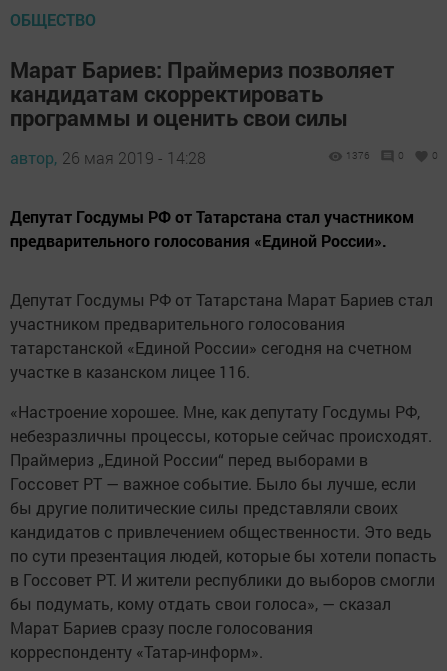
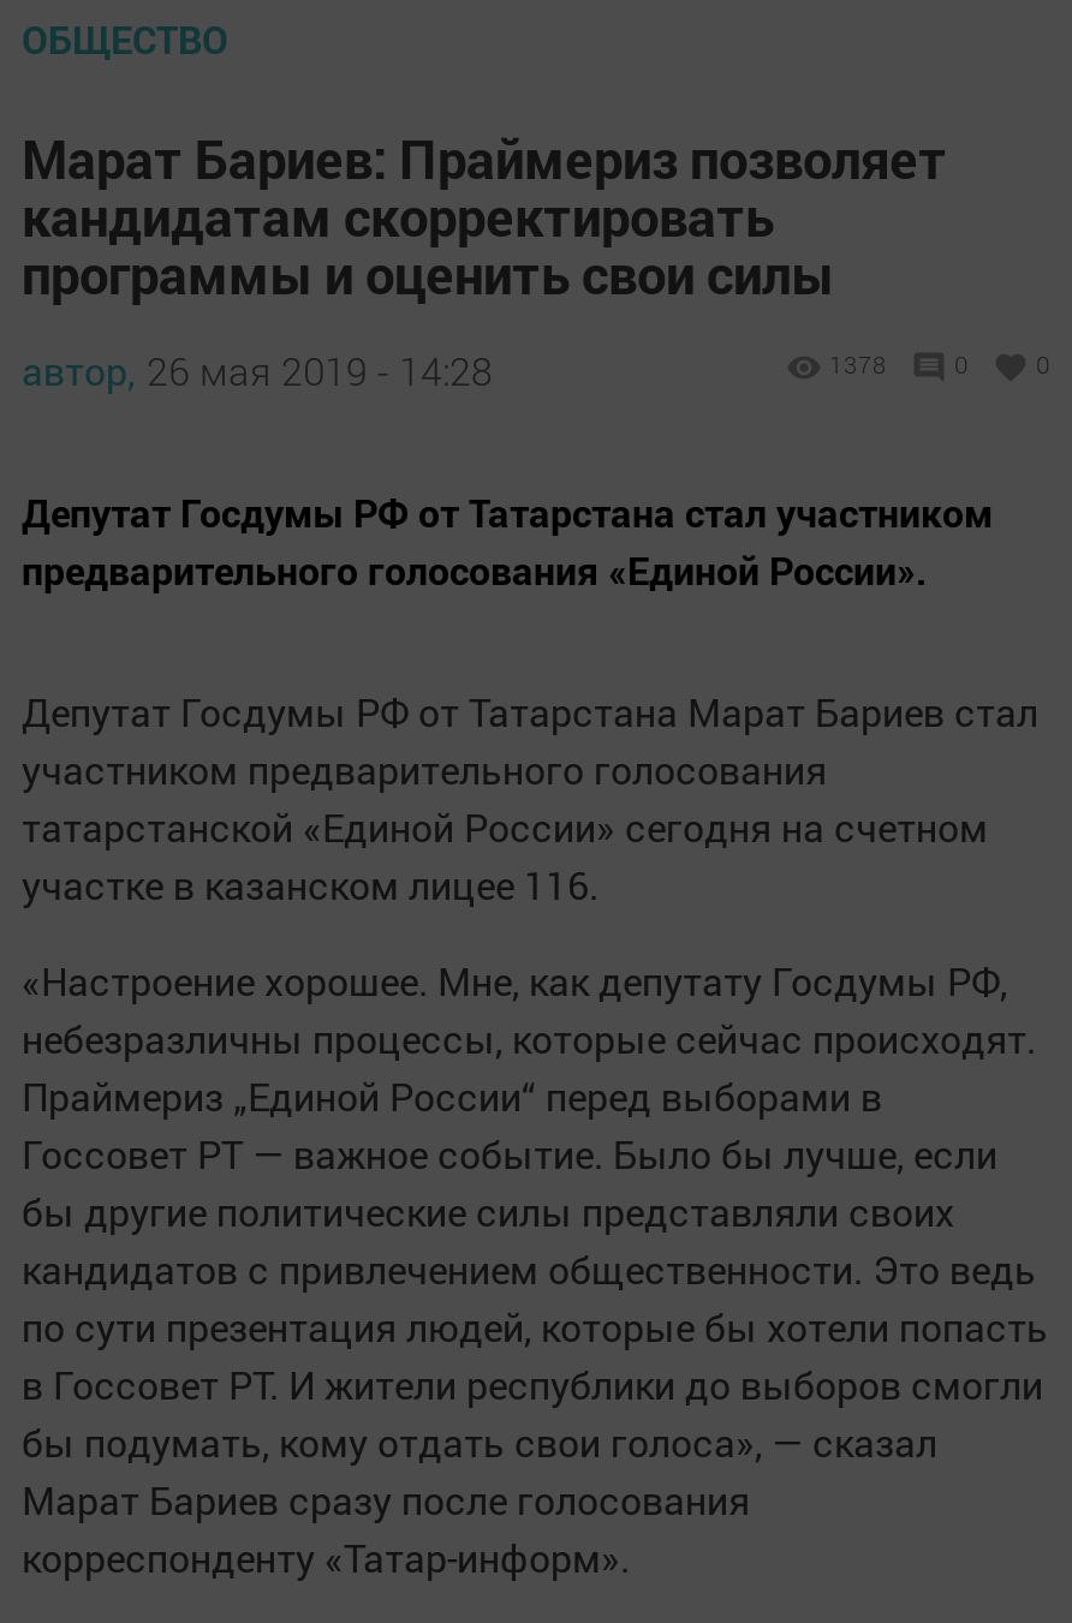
- 1376
+ 1378
